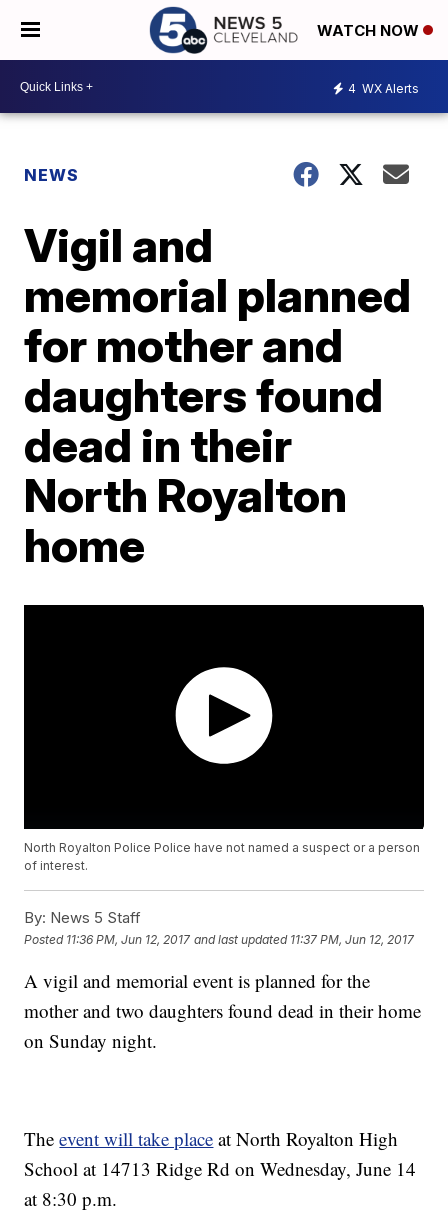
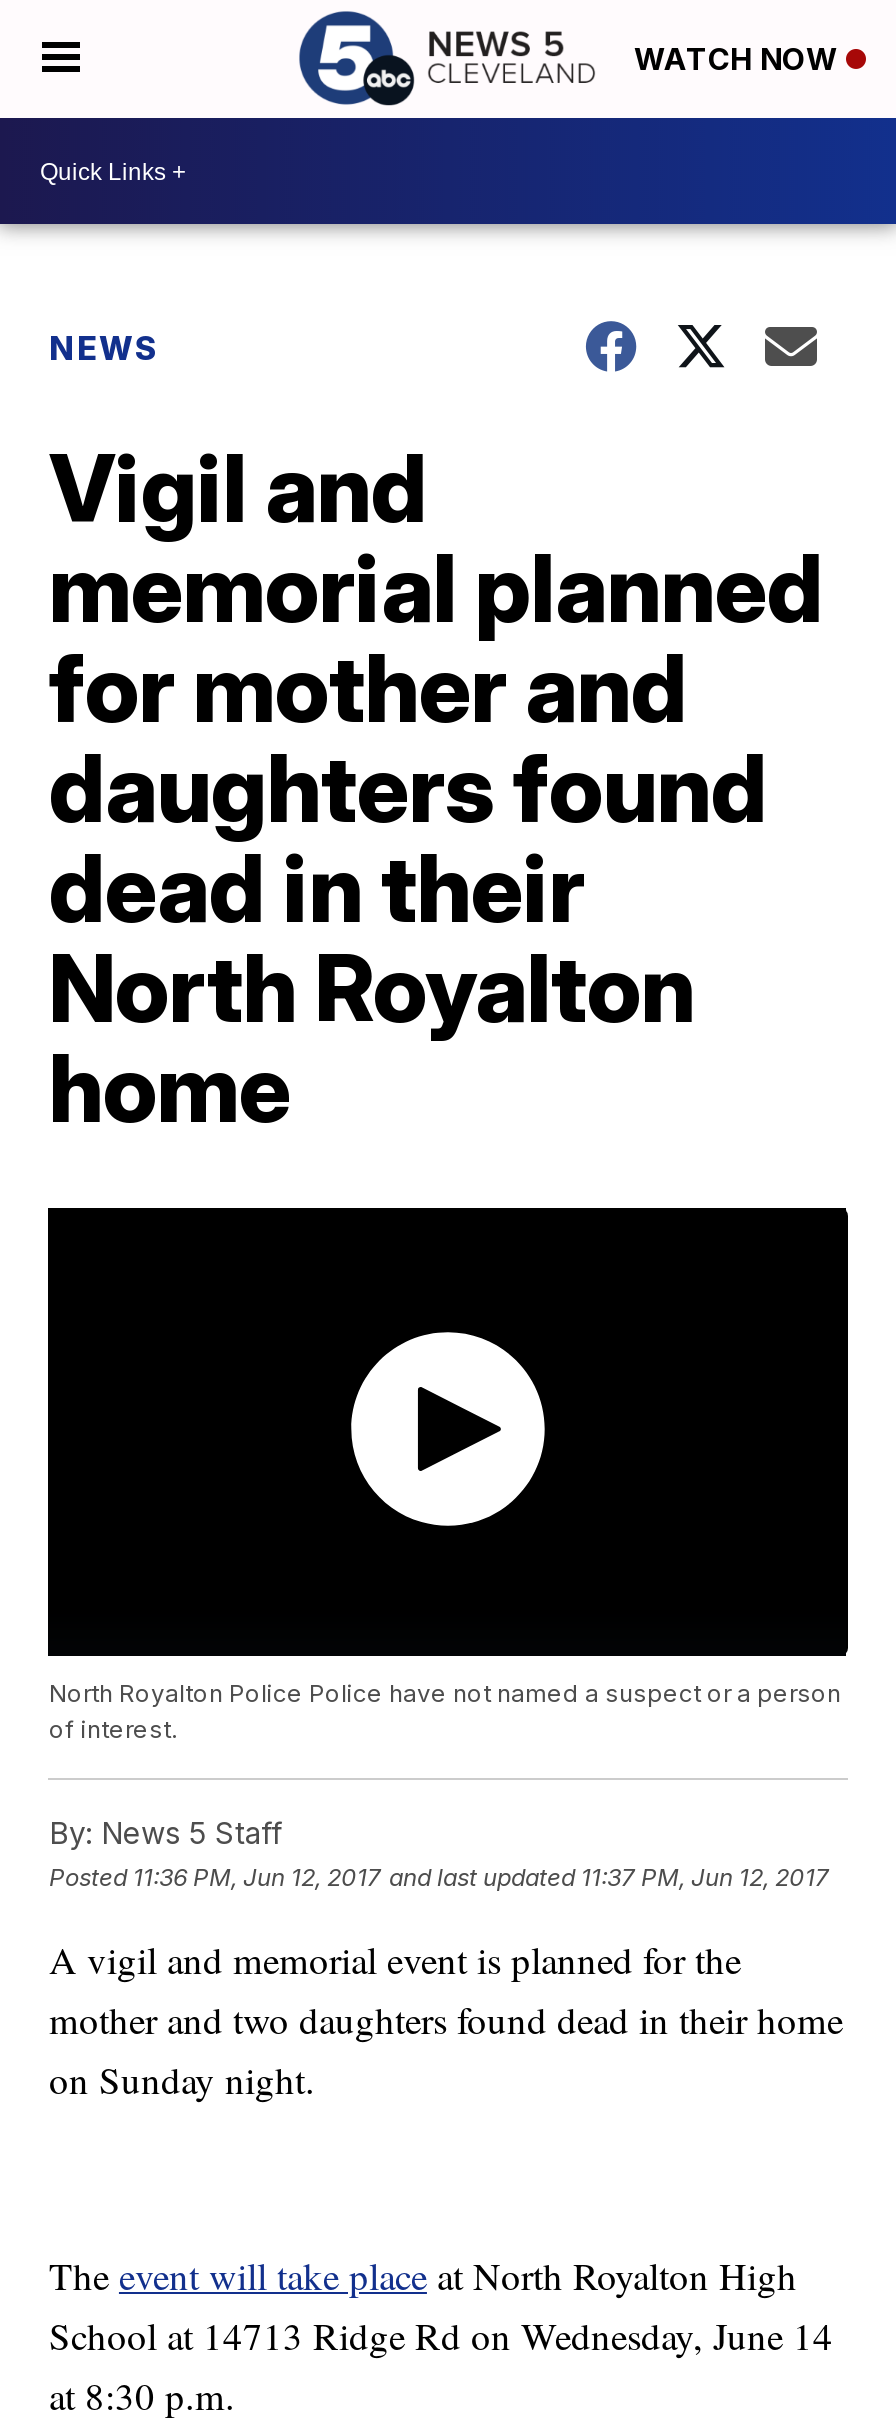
- 4 WX Alerts
